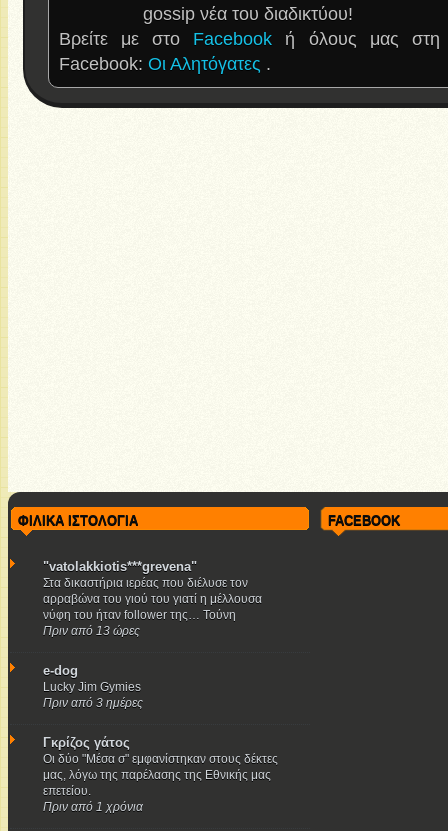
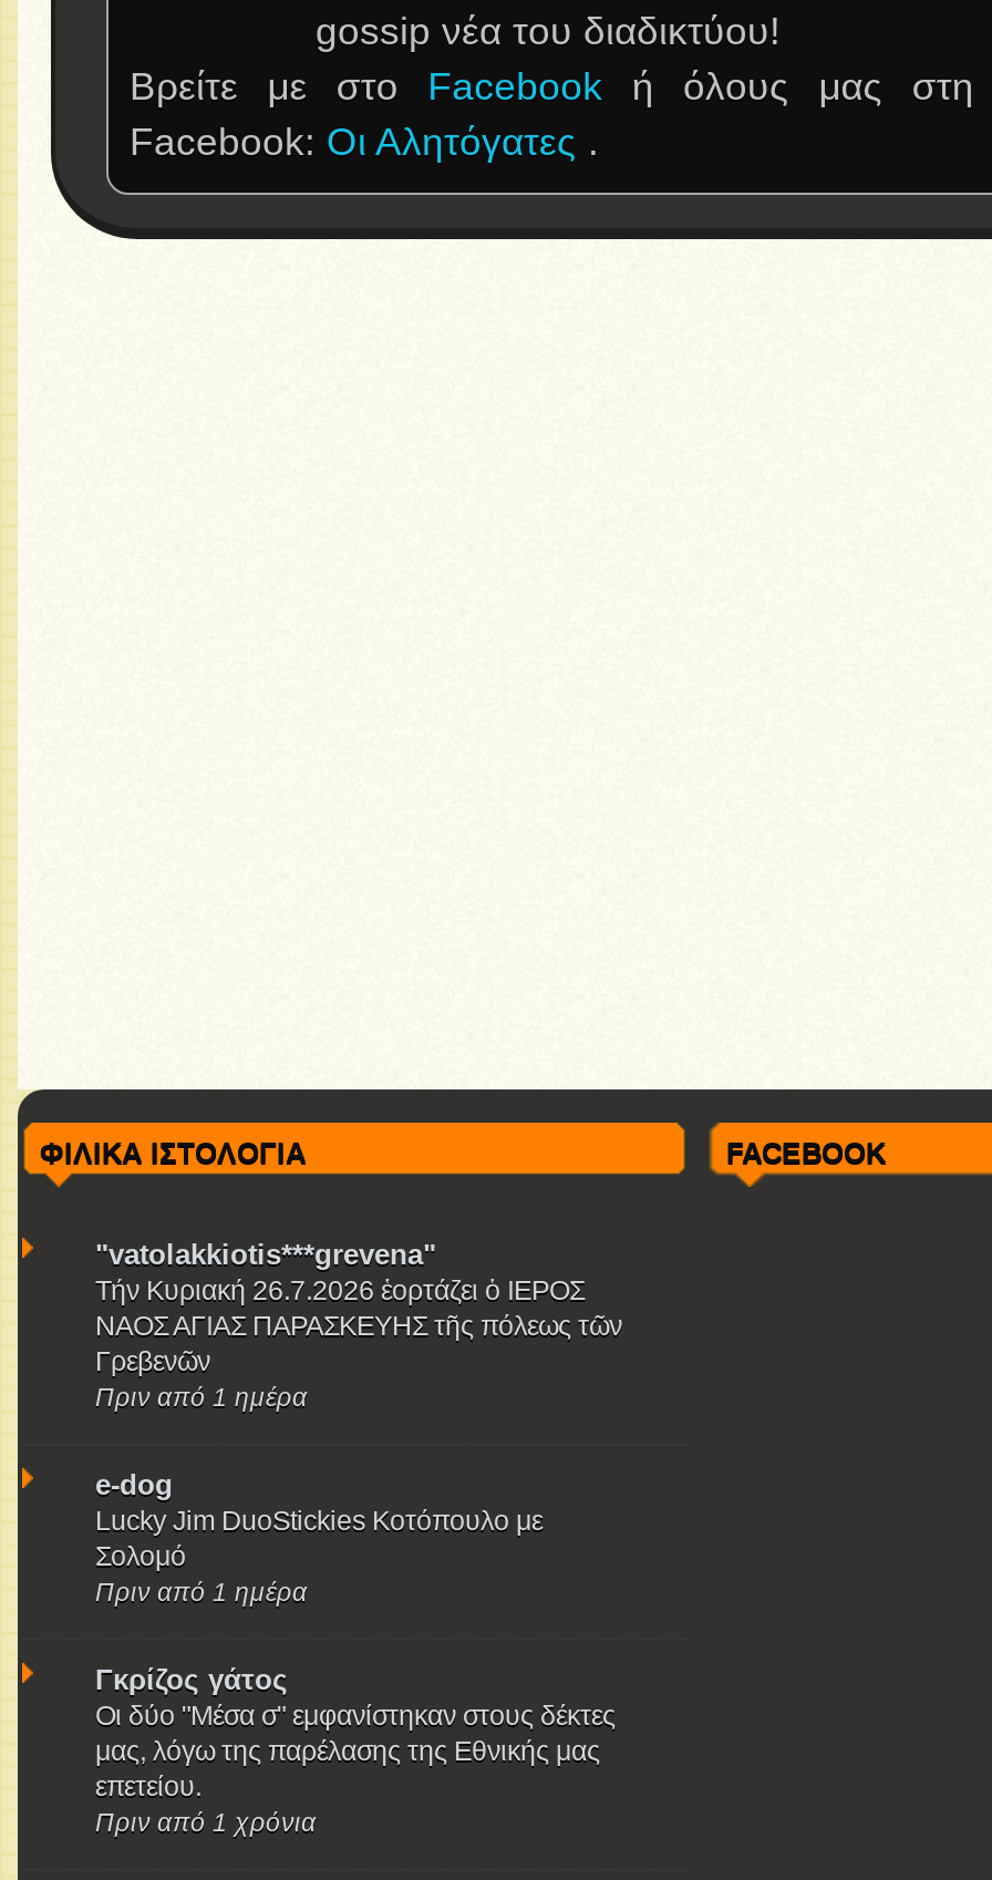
- Στα δικαστήρια ιερέας που διέλυσε τον
- αρραβώνα του γιού του γιατί η μέλλουσα
- νύφη του ήταν follower της… Τούνη
- Πριν από 13 ώρες
+ Τήν Κυριακή 26.7.2026 ἑορτάζει ὁ ΙΕΡΟΣ
+ ΝΑΟΣ ΑΓΙΑΣ ΠΑΡΑΣΚΕΥΗΣ τῆς πόλεως τῶν
+ Γρεβενῶν
+ Πριν από 1 ημέρα

- Lucky Jim Gymies
- Πριν από 3 ημέρες
+ Lucky Jim DuoStickies Κοτόπουλο με
+ Σολομό
+ Πριν από 1 ημέρα
